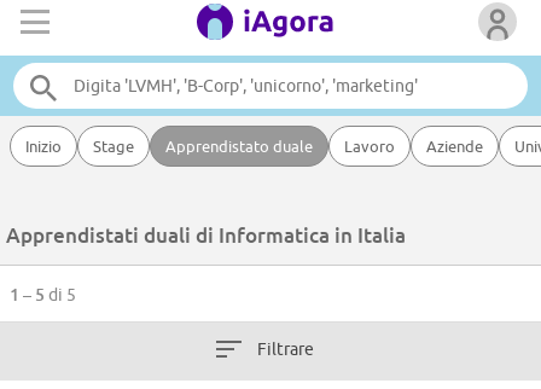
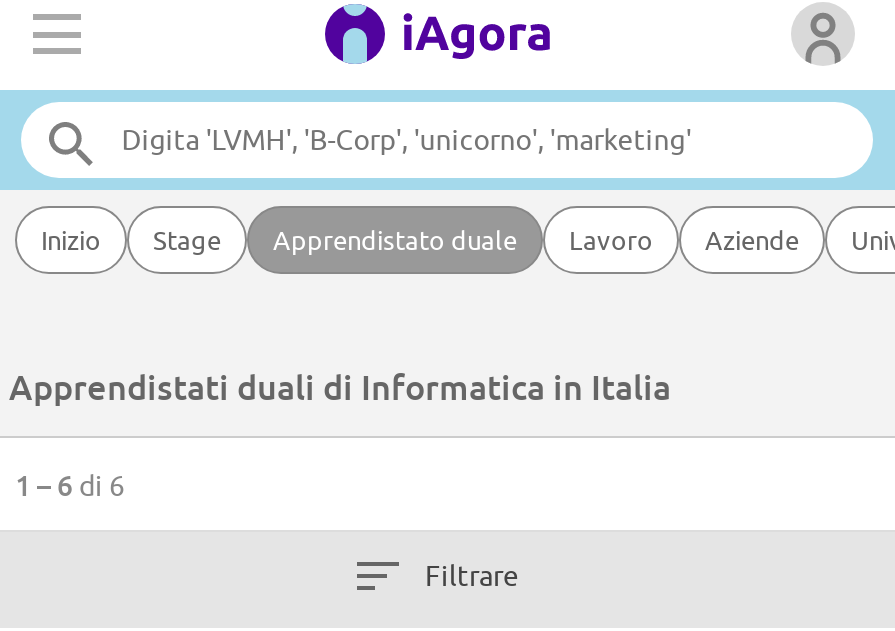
- 1 – 5 di 5
+ 1 – 6 di 6
